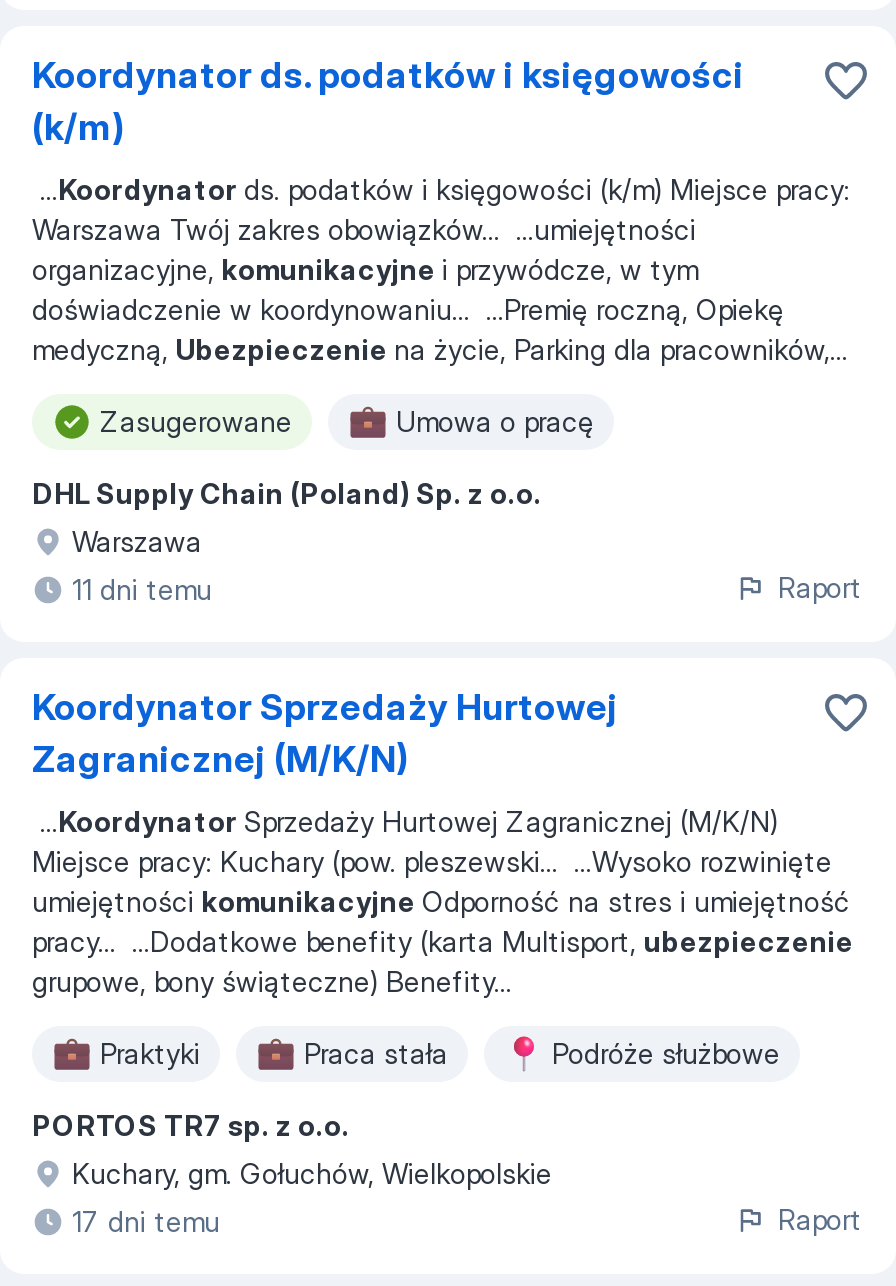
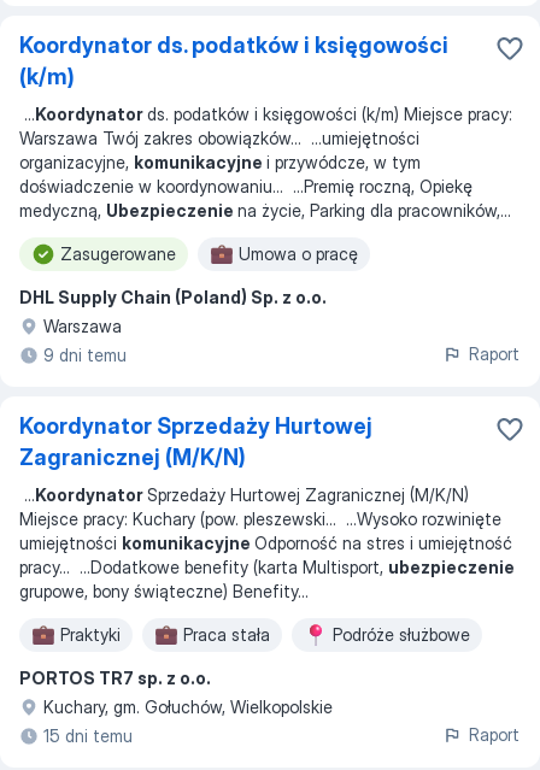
- 11 dni temu
+ 9 dni temu

- 17 dni temu
+ 15 dni temu
